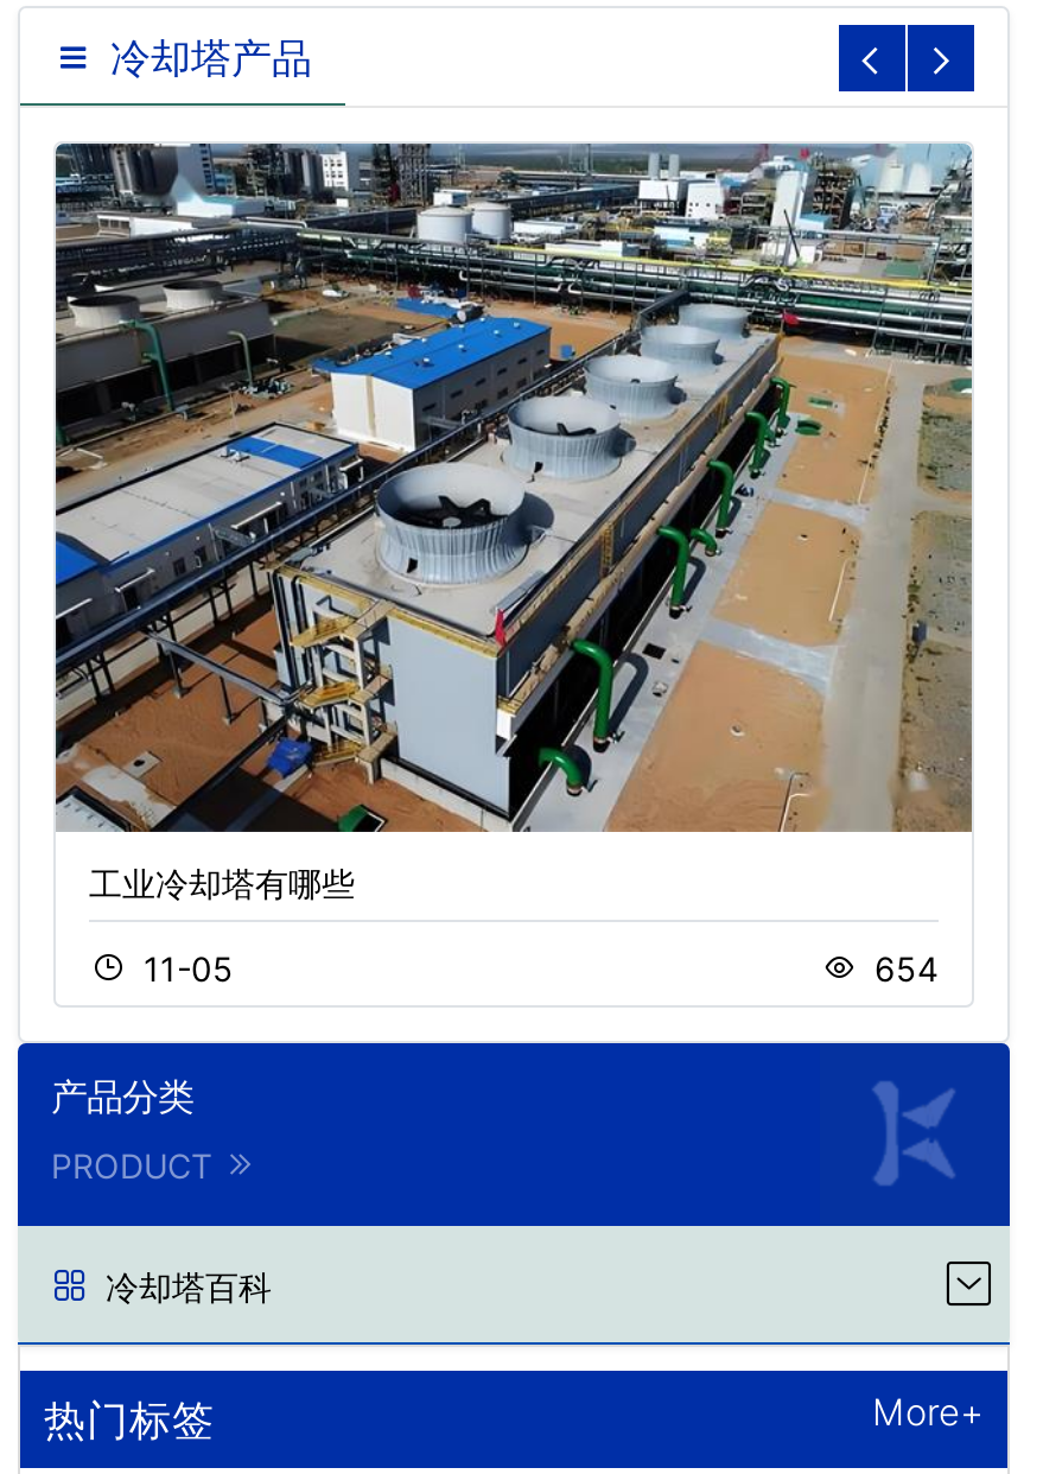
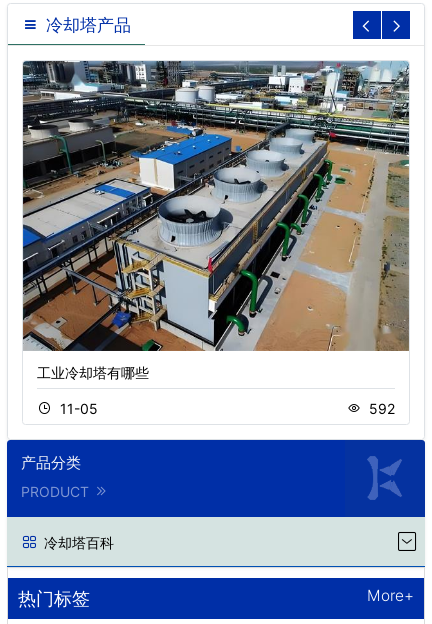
- 654
+ 592
